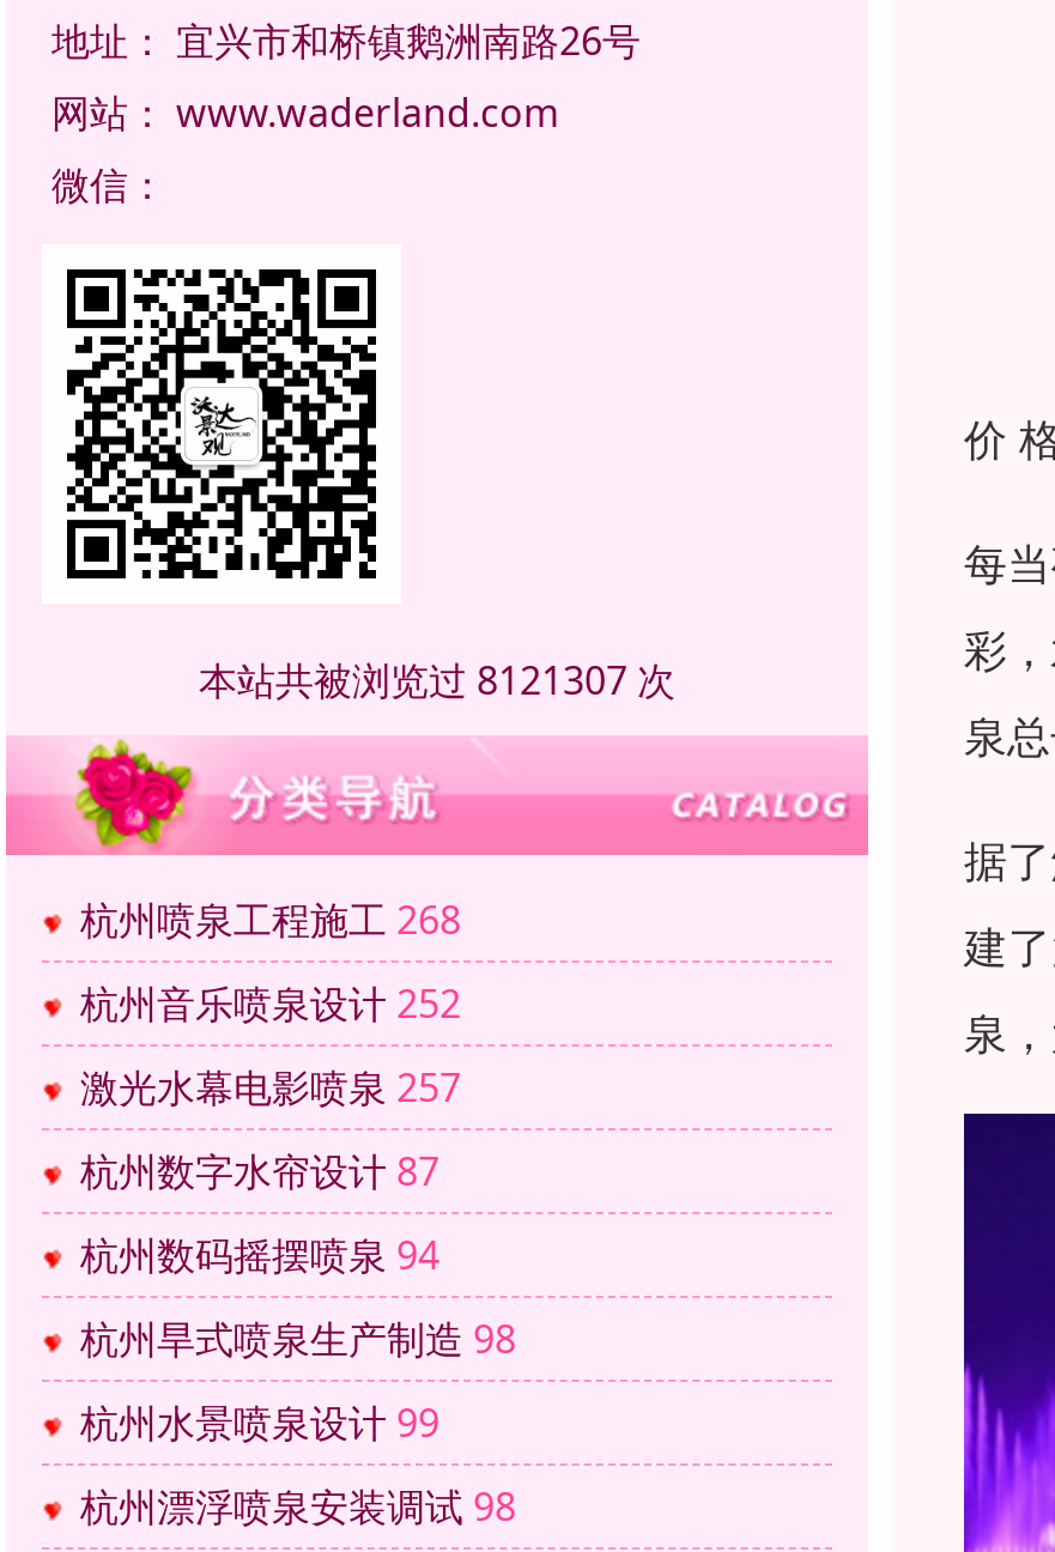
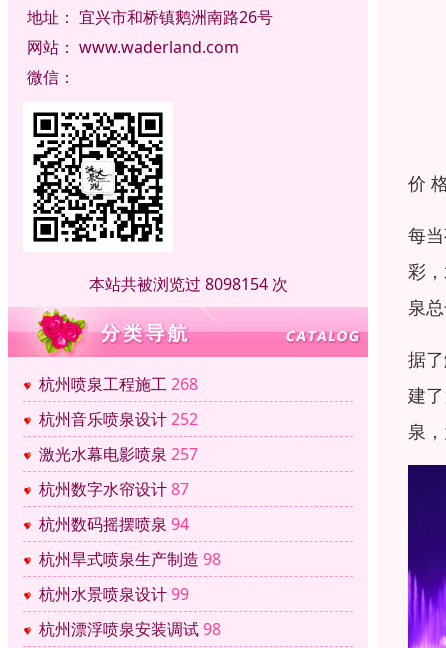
- 本站共被浏览过 8121307 次
+ 本站共被浏览过 8098154 次
